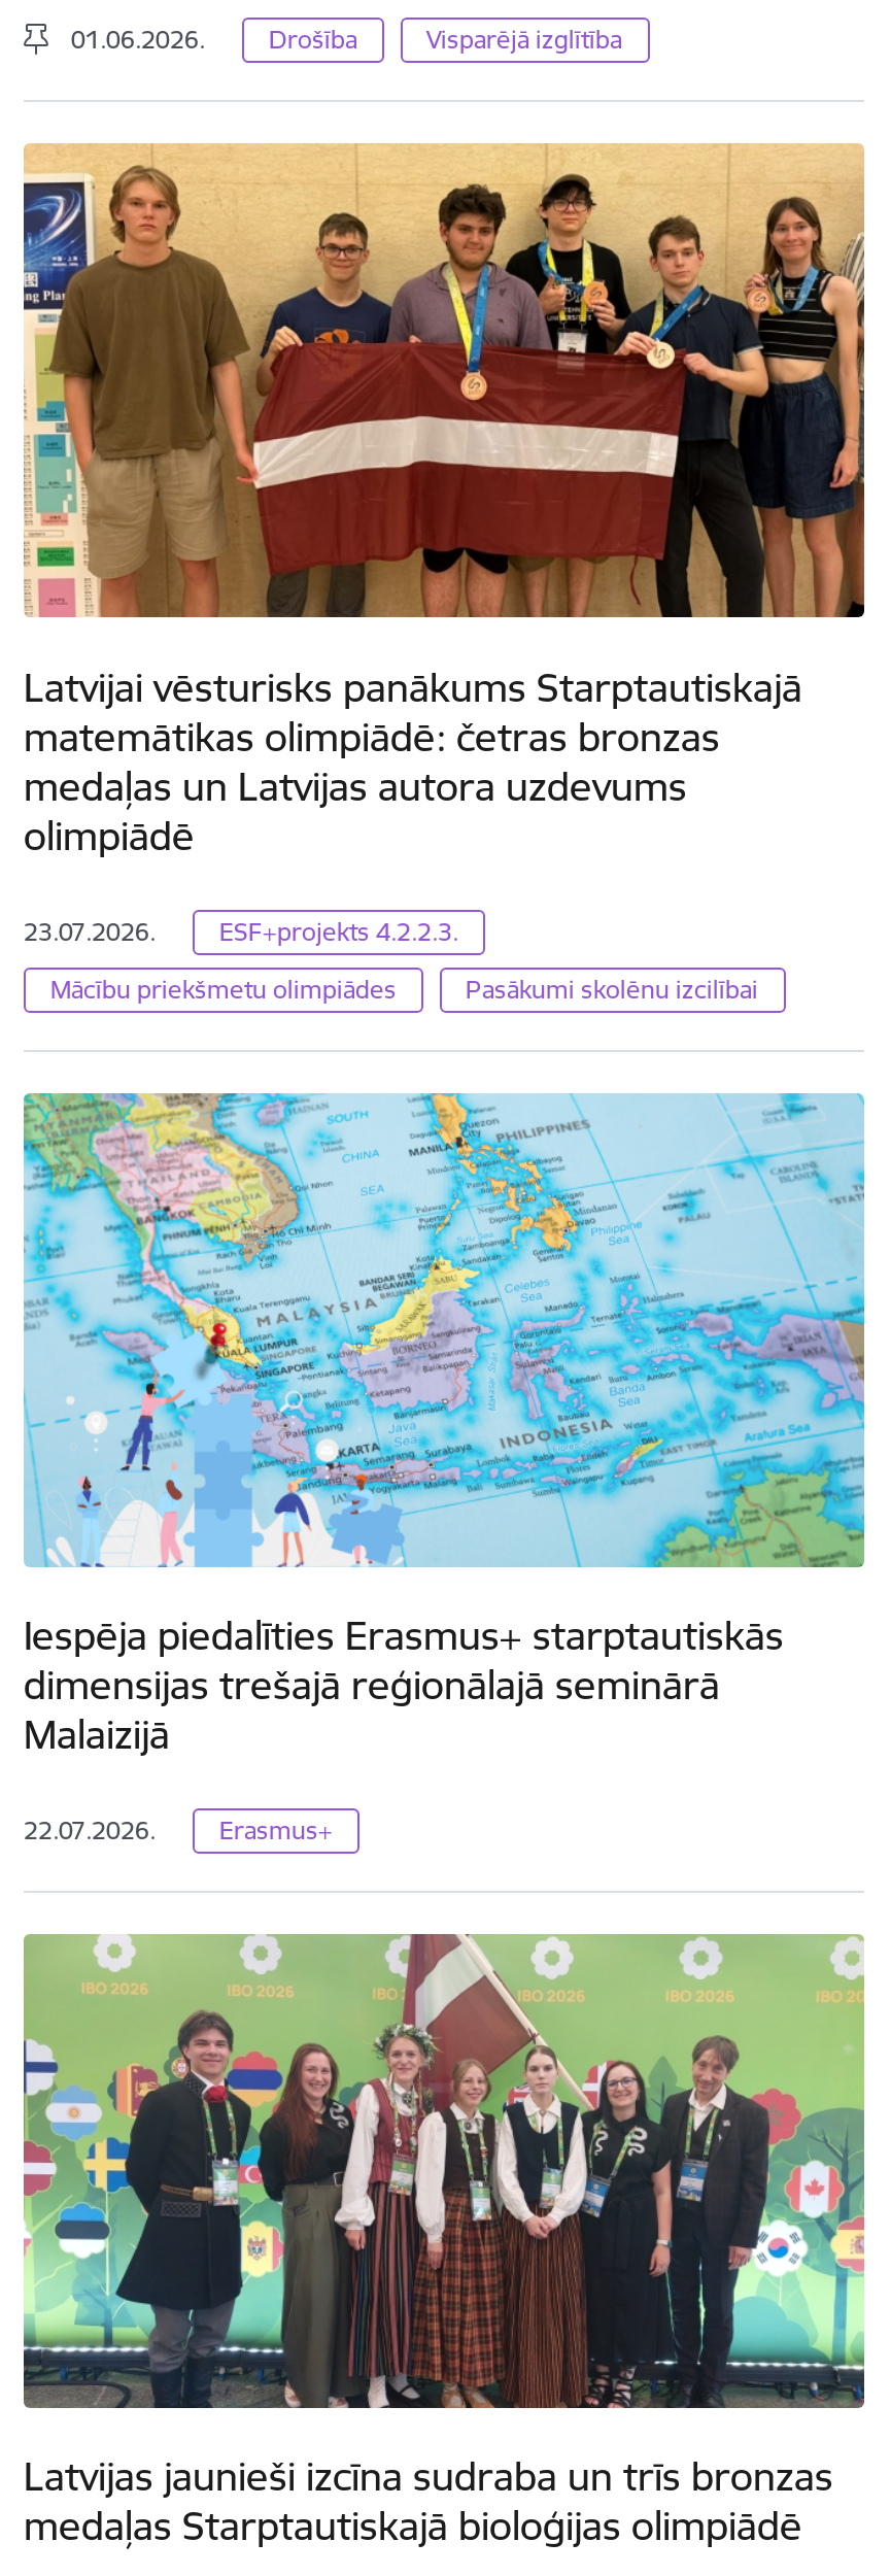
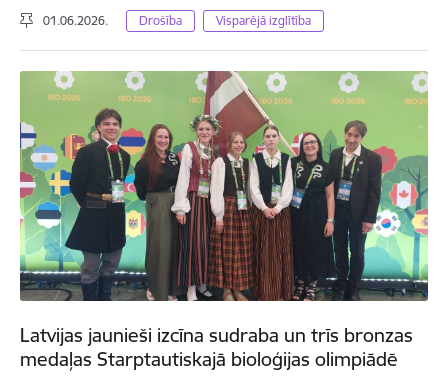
- [image]
- Latvijai vēsturisks panākums Starptautiskajā
- matemātikas olimpiādē: četras bronzas
- medaļas un Latvijas autora uzdevums
- olimpiādē
- 23.07.2026.
- ESF+projekts 4.2.2.3.
- Mācību priekšmetu olimpiādes
- Pasākumi skolēnu izcilībai

- [image]
- Iespēja piedalīties Erasmus+ starptautiskās
- dimensijas trešajā reģionālajā seminārā
- Malaizijā
- 22.07.2026.
- Erasmus+
